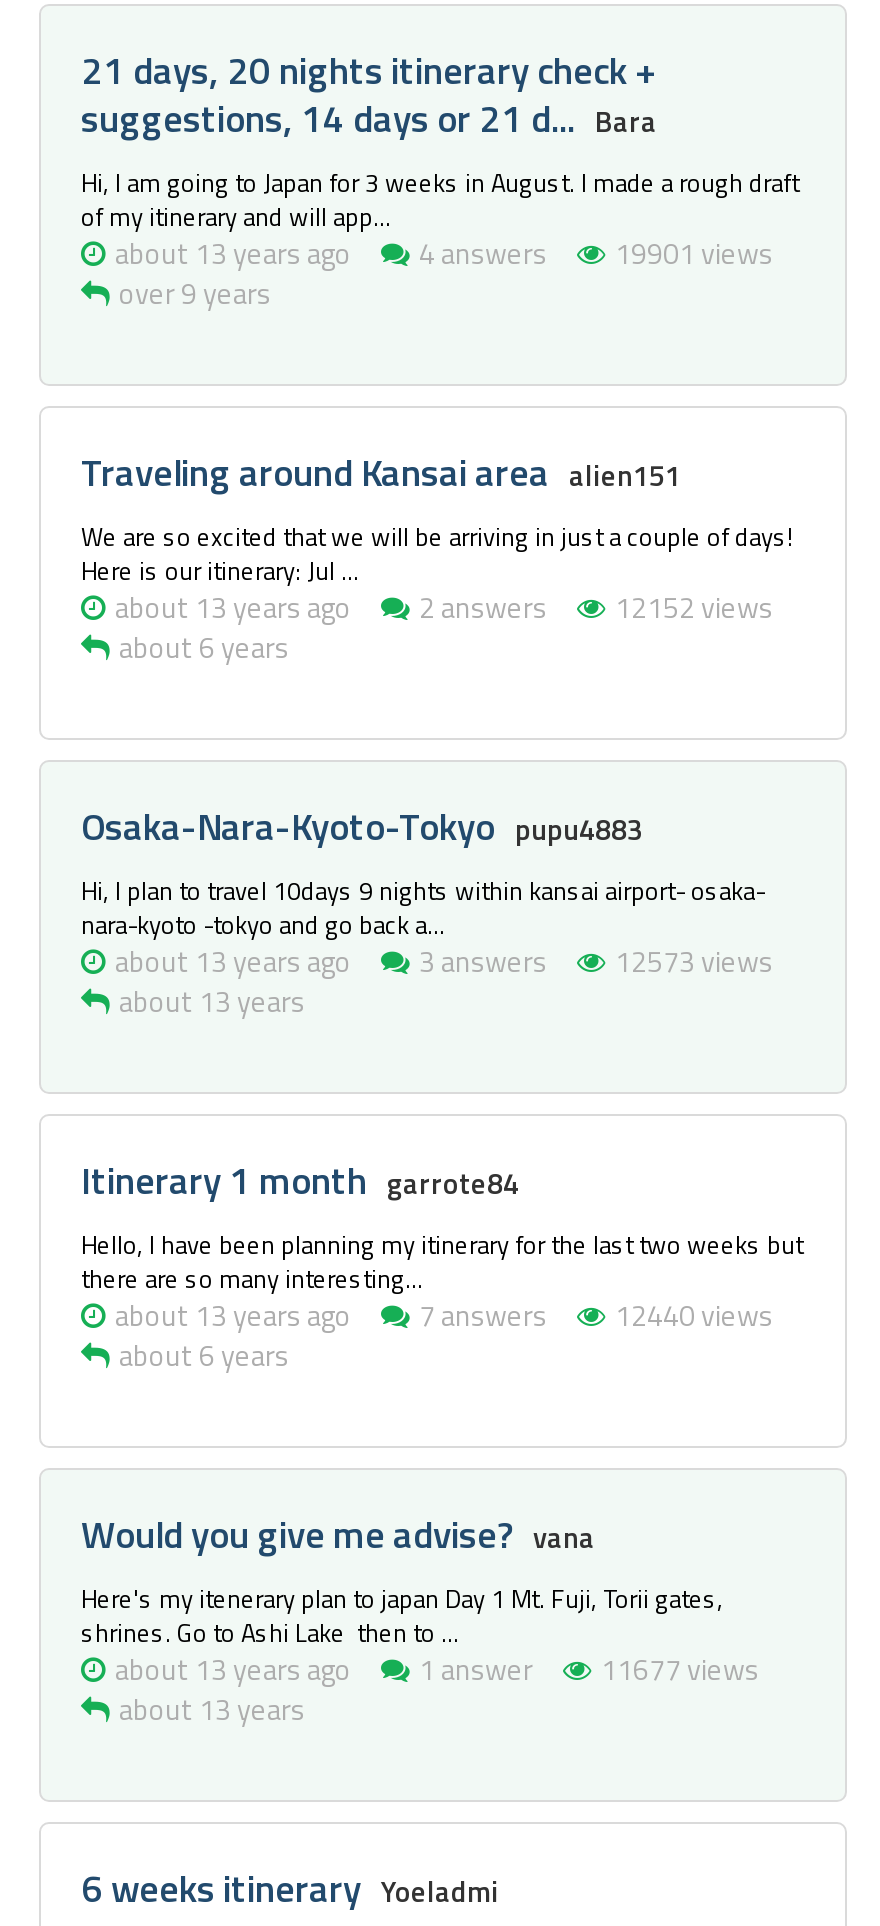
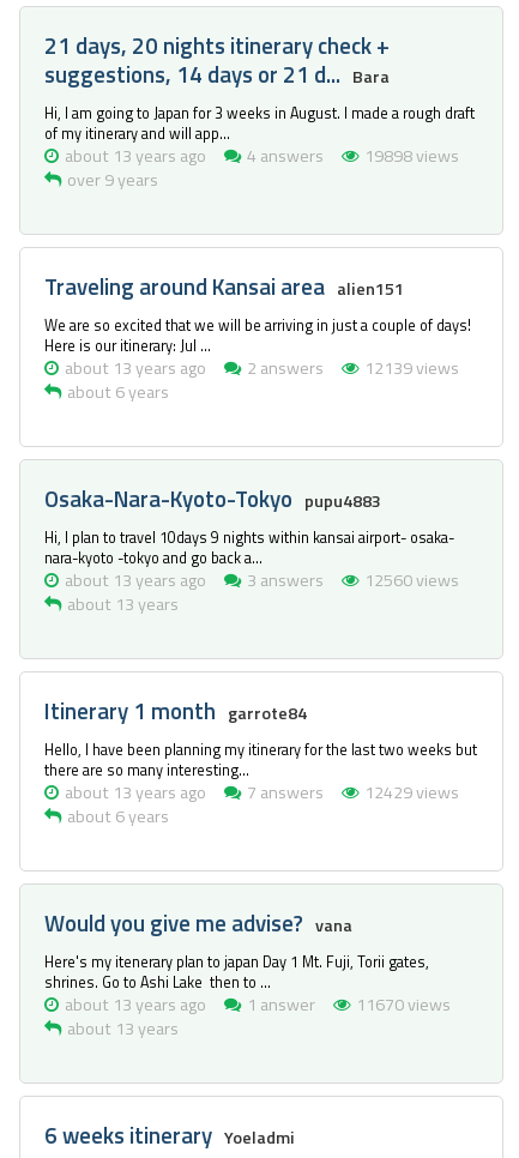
- about 13 years ago 4 answers 19901 views
+ about 13 years ago 4 answers 19898 views

- about 13 years ago 2 answers 12152 views
+ about 13 years ago 2 answers 12139 views

- about 13 years ago 3 answers 12573 views
+ about 13 years ago 3 answers 12560 views

- about 13 years ago 7 answers 12440 views
+ about 13 years ago 7 answers 12429 views

- about 13 years ago 1 answer 11677 views
+ about 13 years ago 1 answer 11670 views
